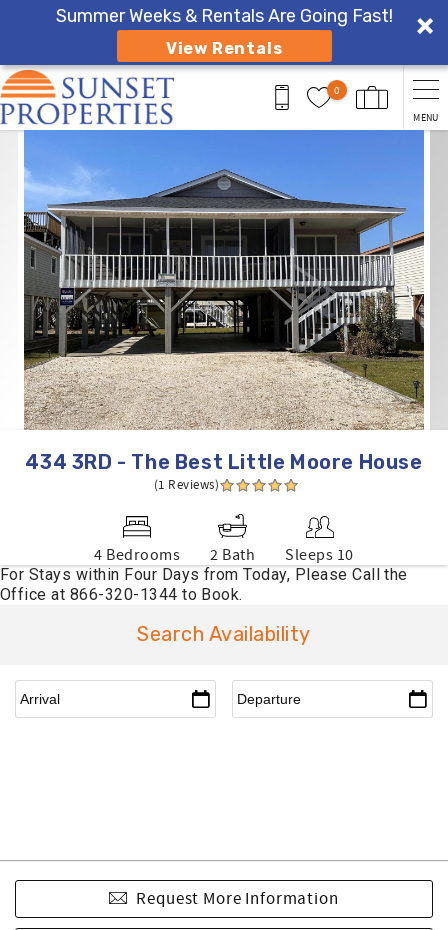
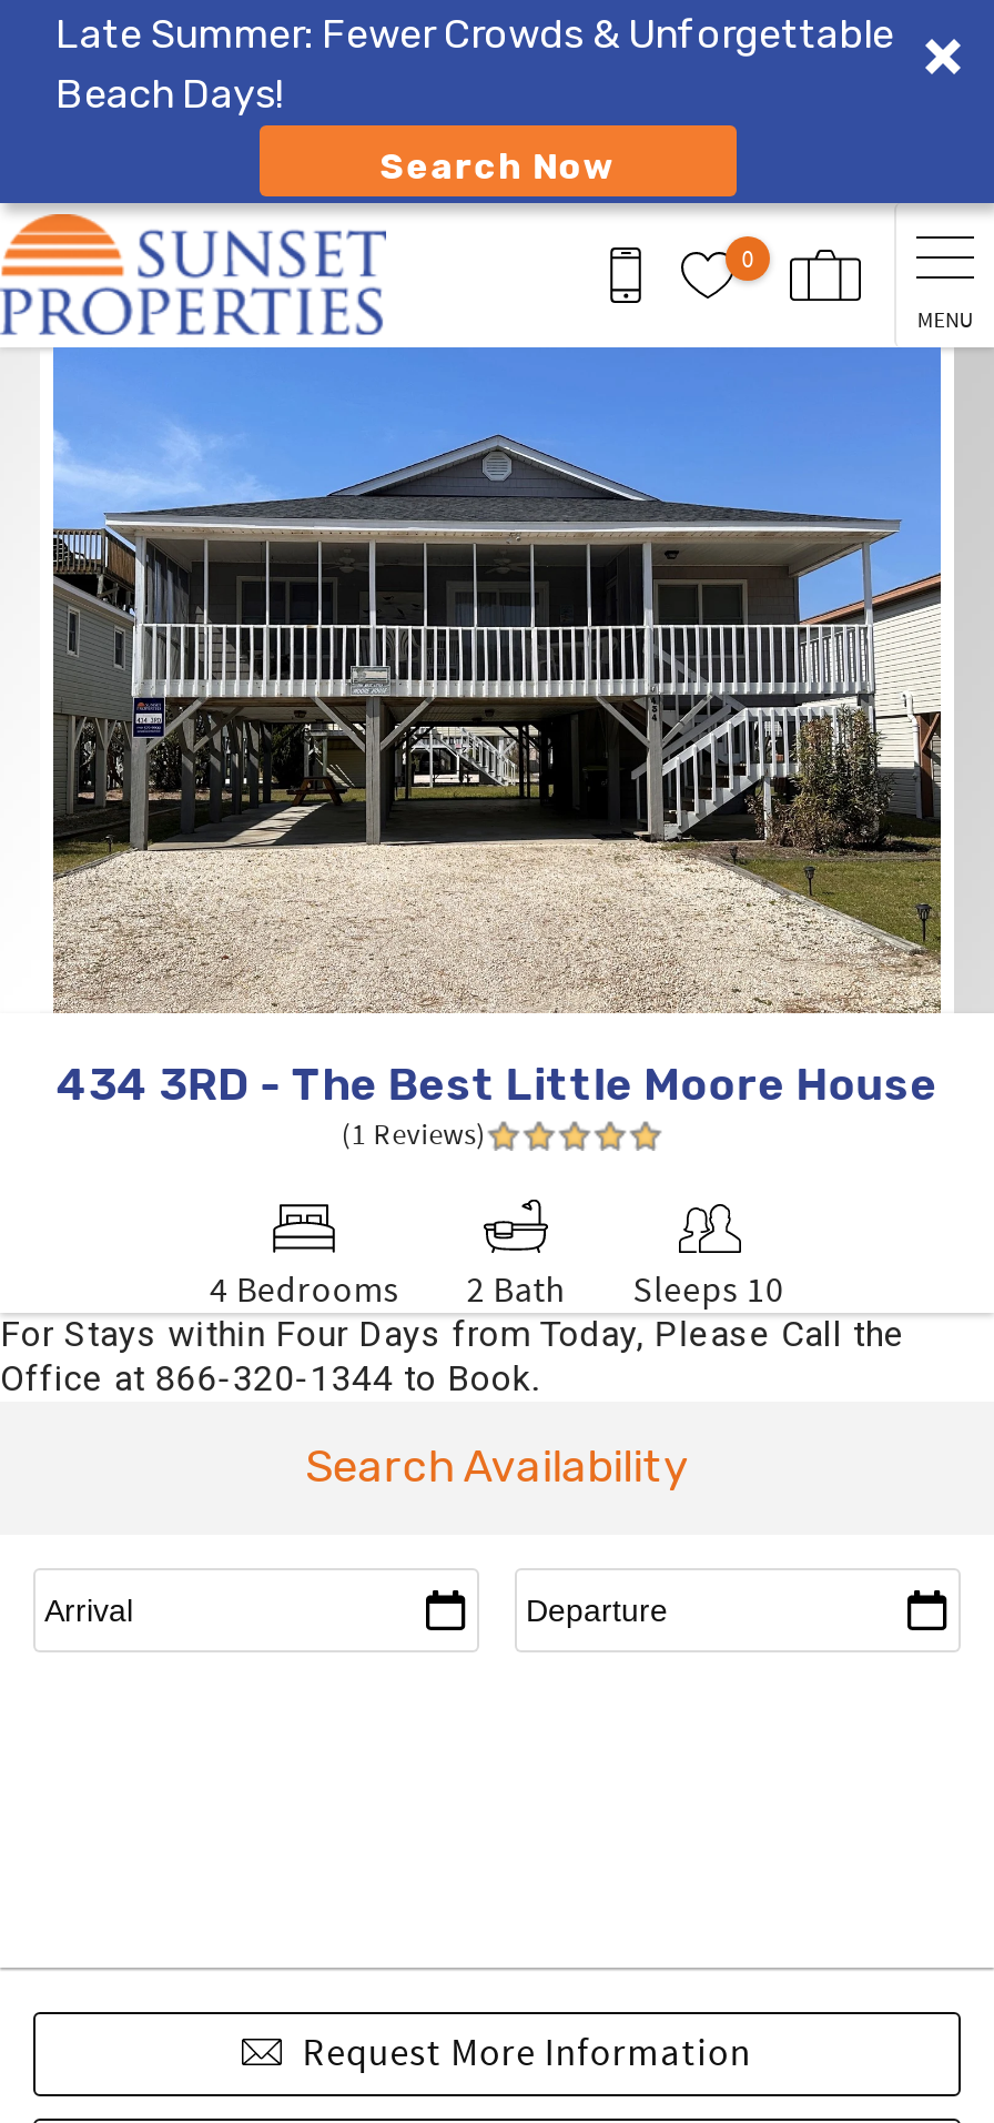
- Summer Weeks & Rentals Are Going Fast!
+ Late Summer: Fewer Crowds & Unforgettable
+ Beach Days!

- View Rentals
+ Search Now
